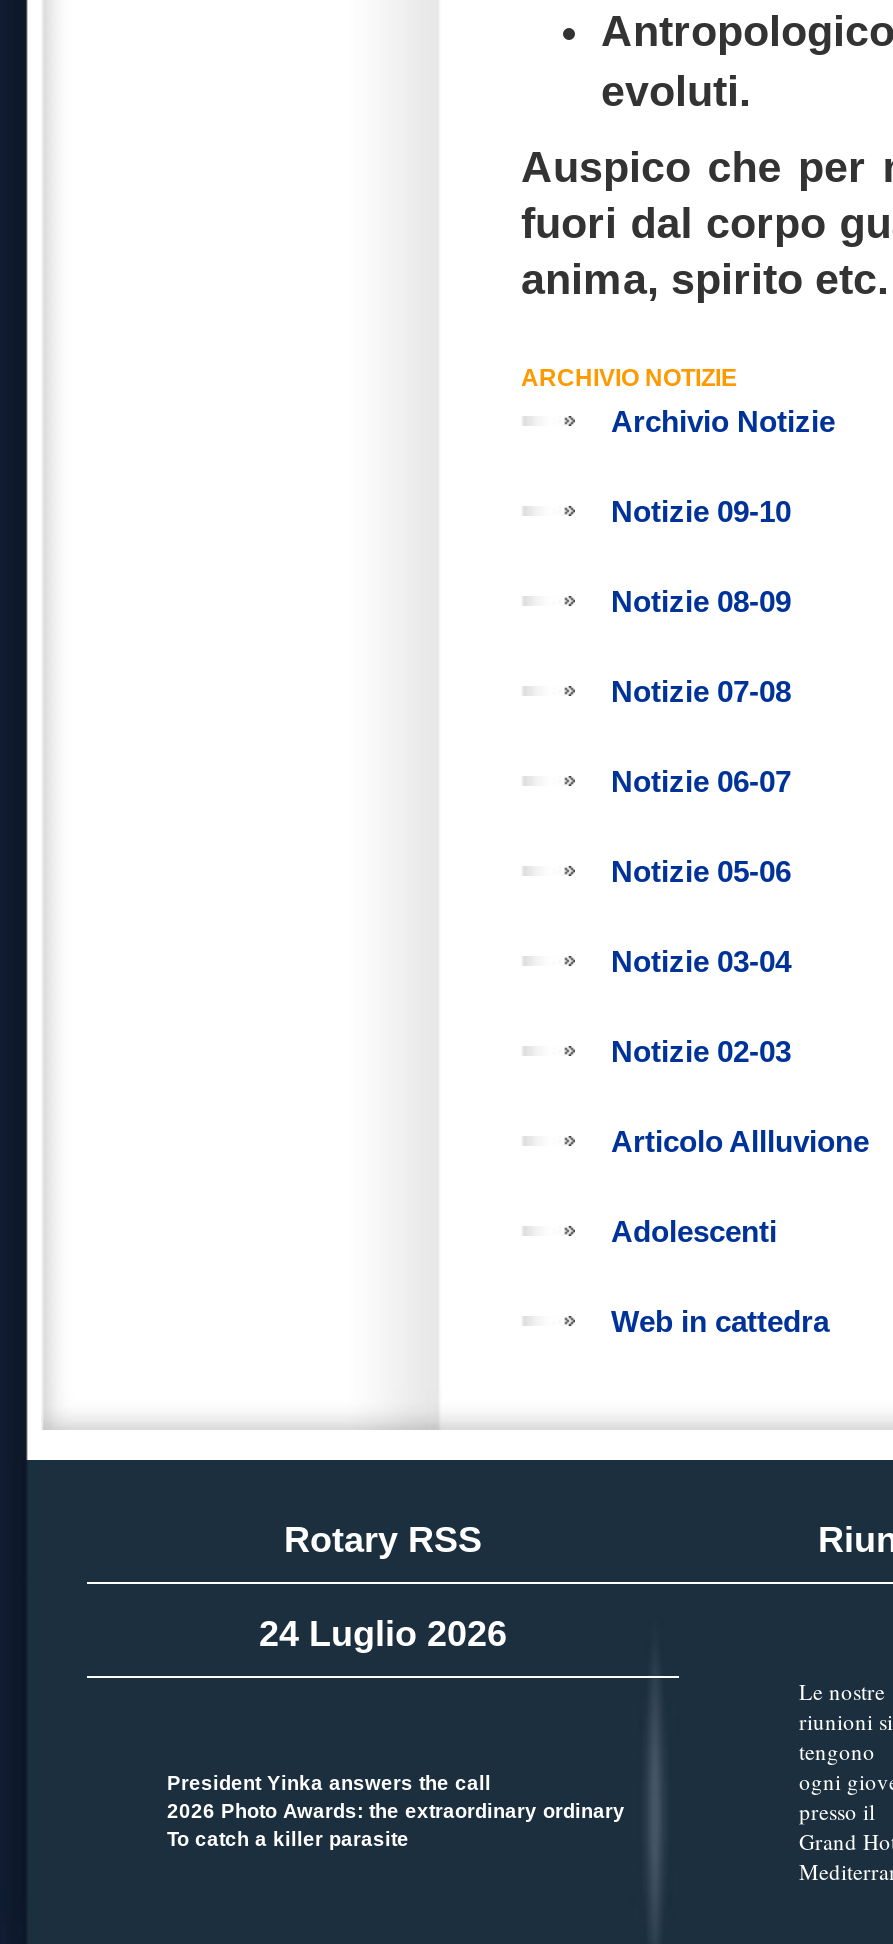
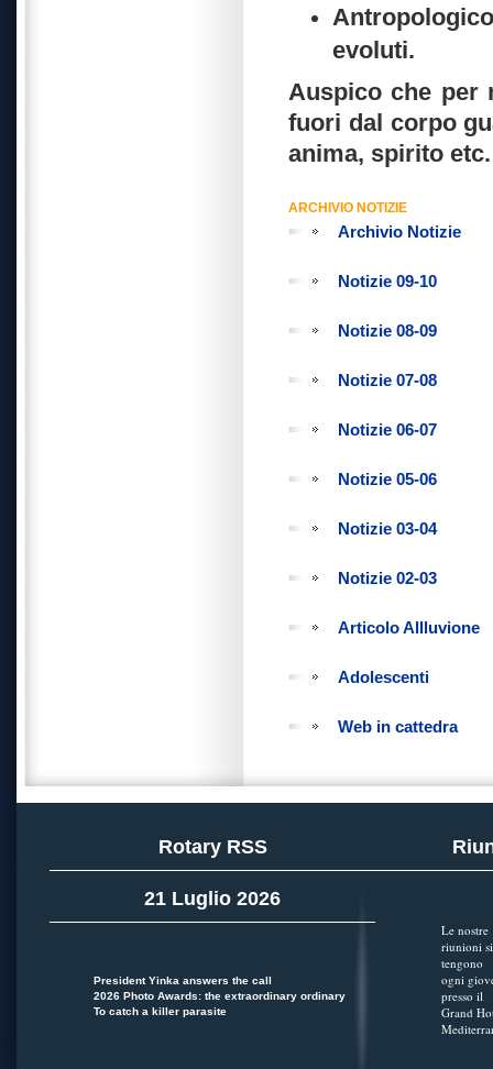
- 24 Luglio 2026
+ 21 Luglio 2026
